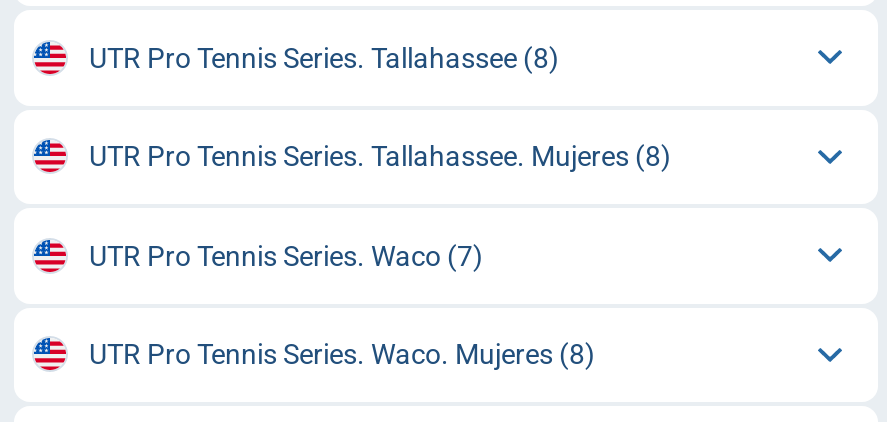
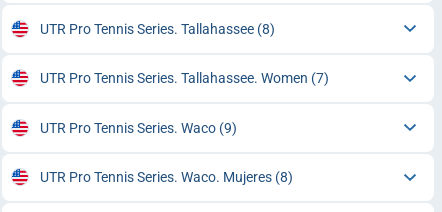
- UTR Pro Tennis Series. Tallahassee. Mujeres (8)
+ UTR Pro Tennis Series. Tallahassee. Women (7)

- UTR Pro Tennis Series. Waco (7)
+ UTR Pro Tennis Series. Waco (9)
